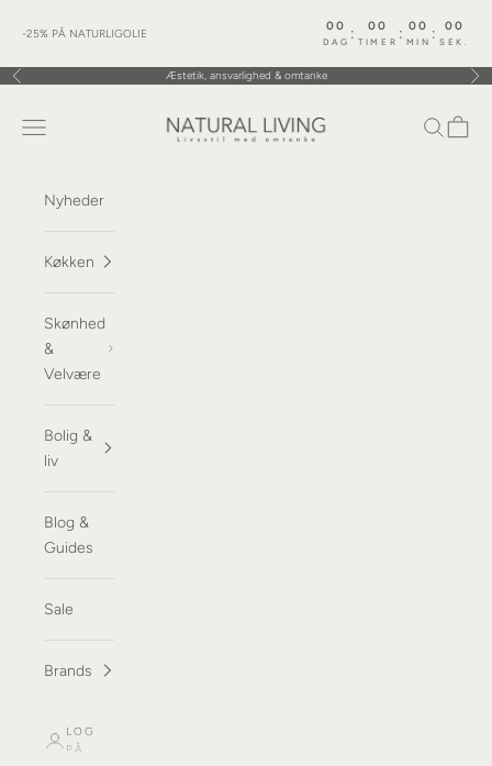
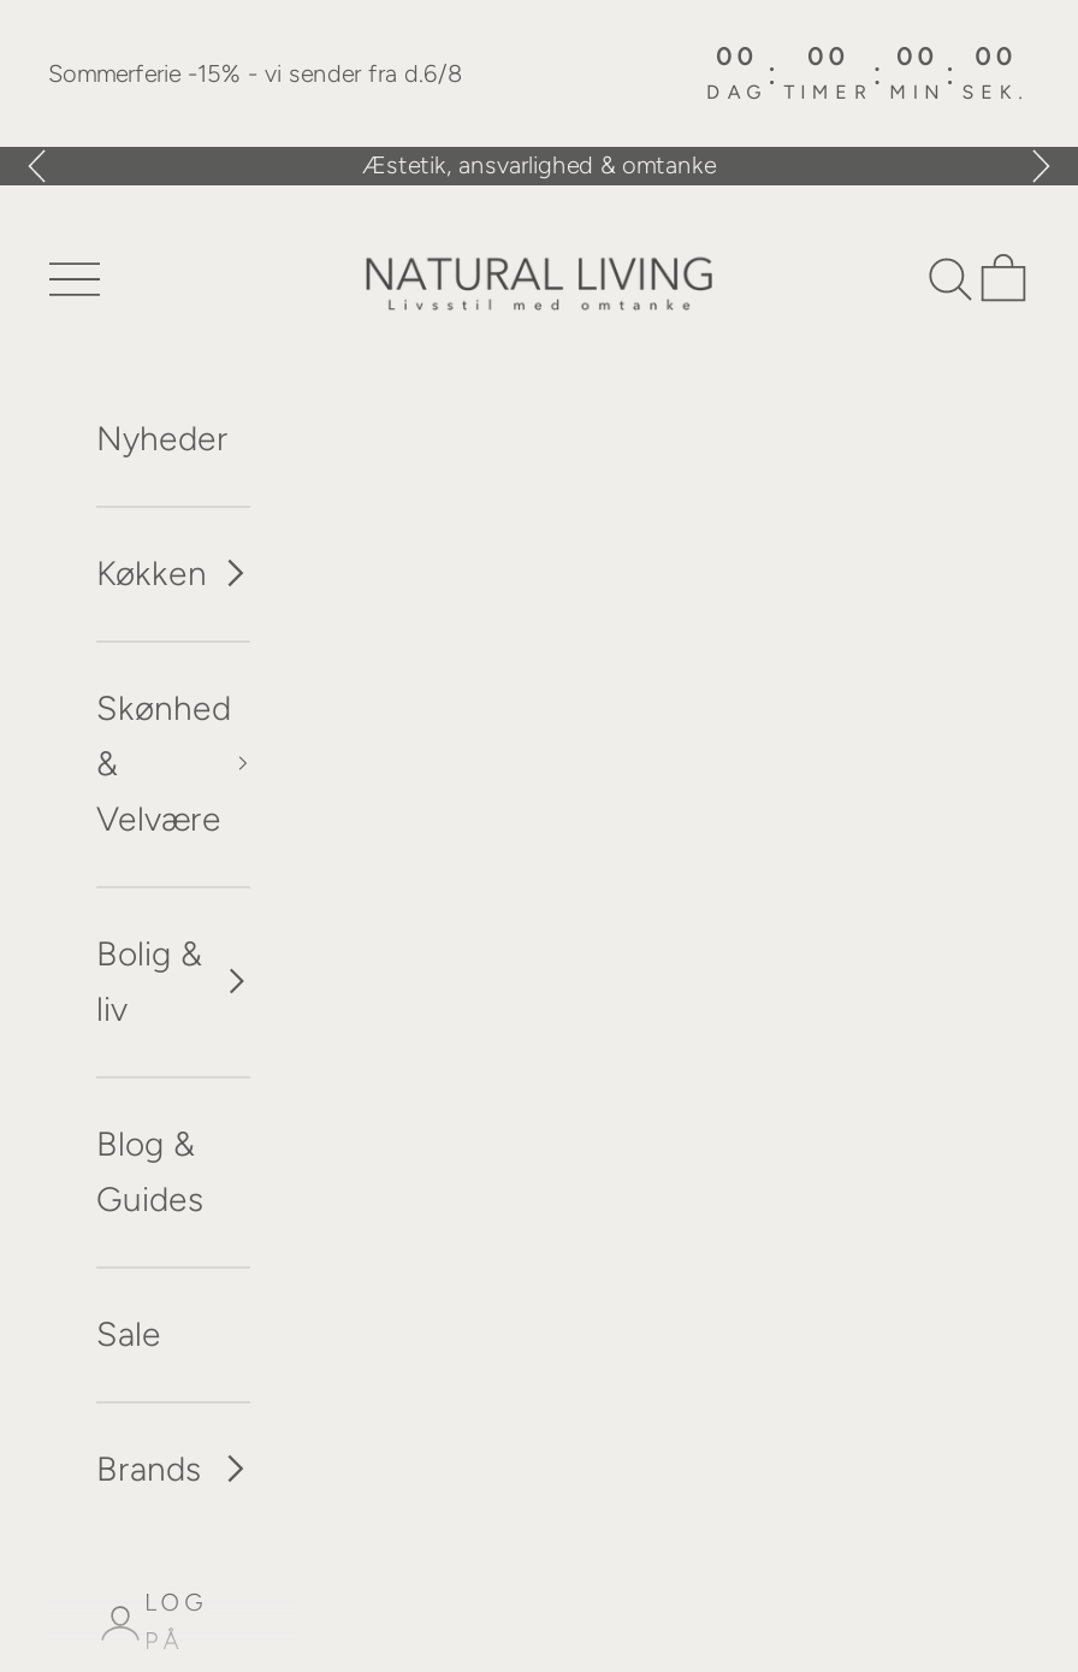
- -25% PÅ NATURLIGOLIE
+ Sommerferie -15% - vi sender fra d.6/8
